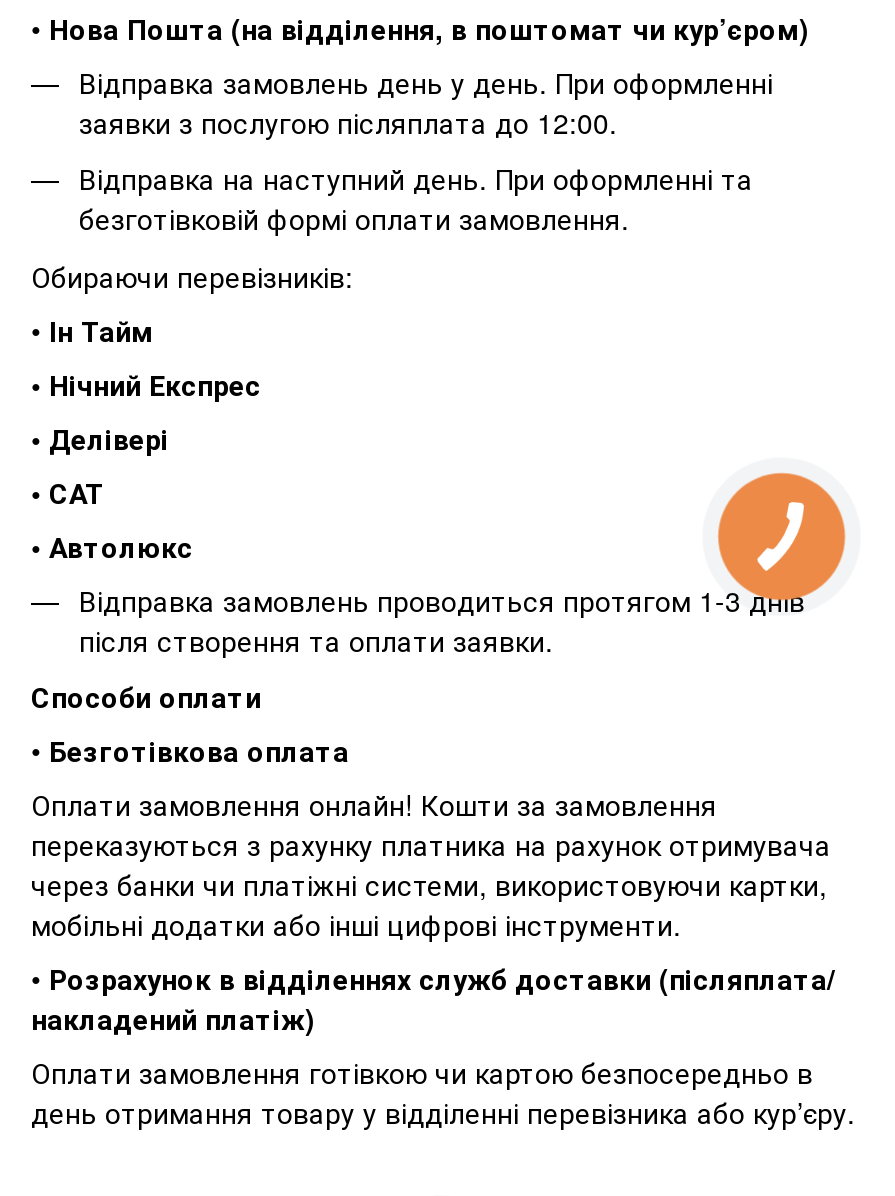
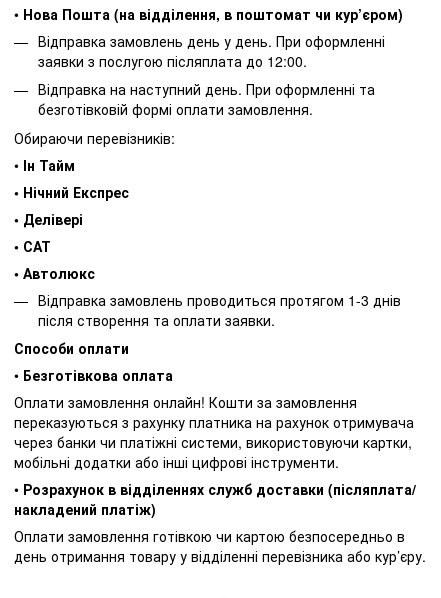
- [image]
